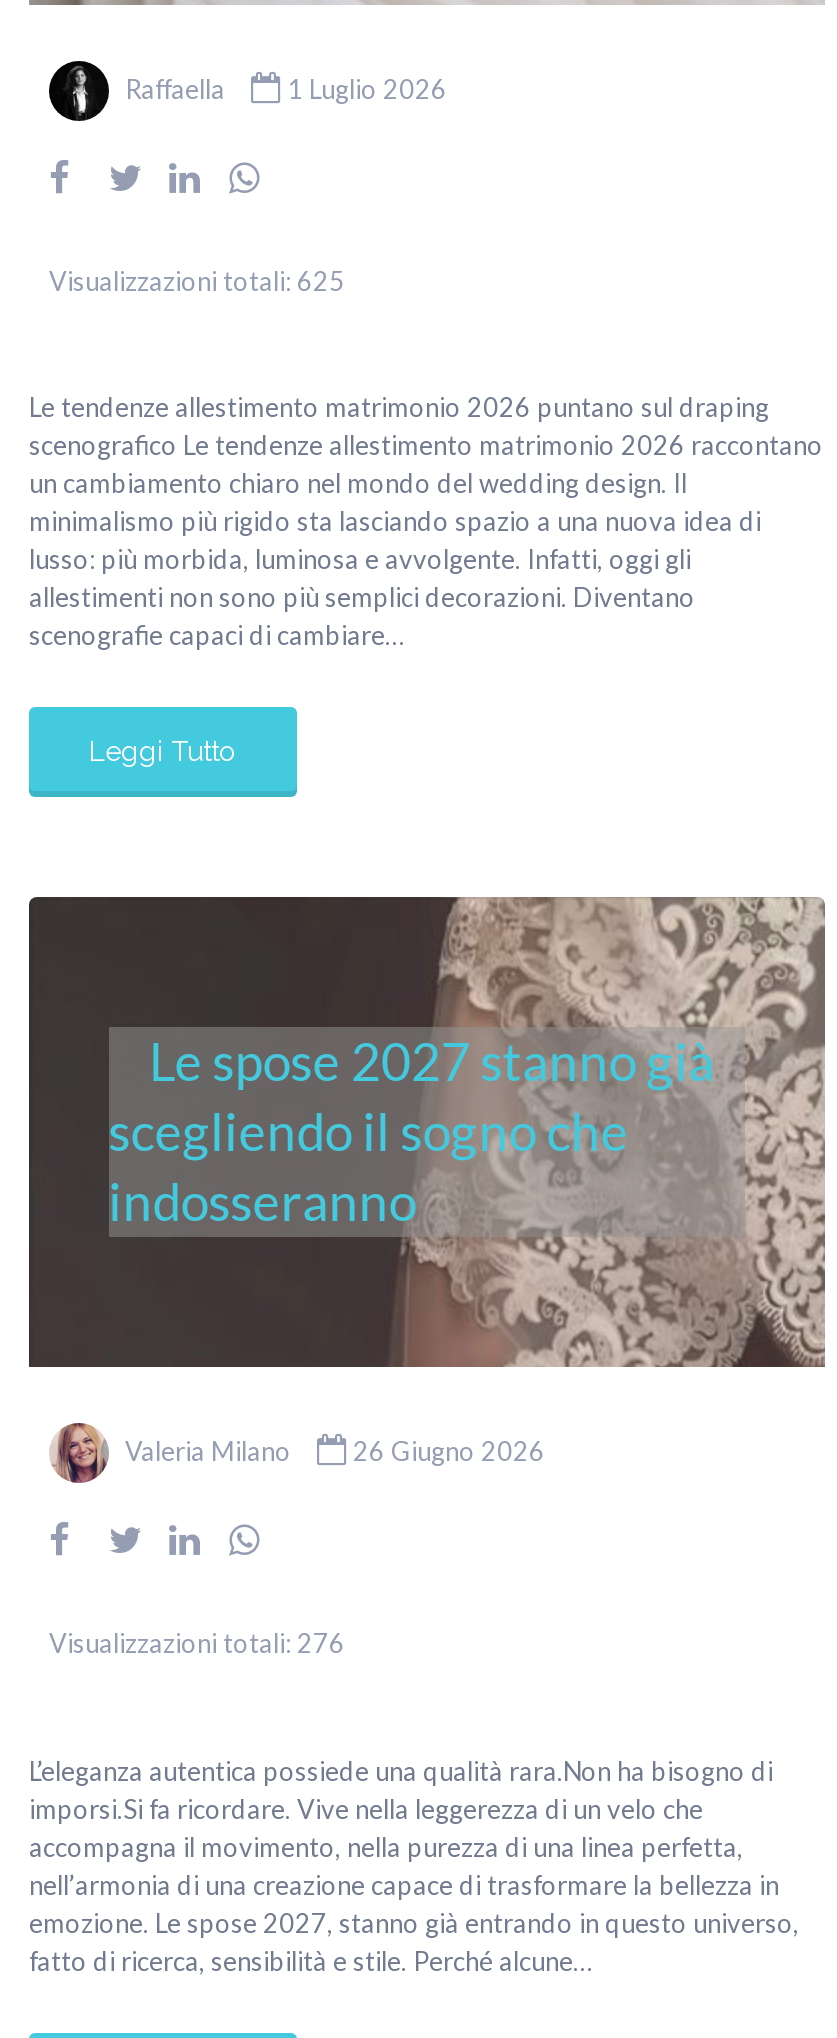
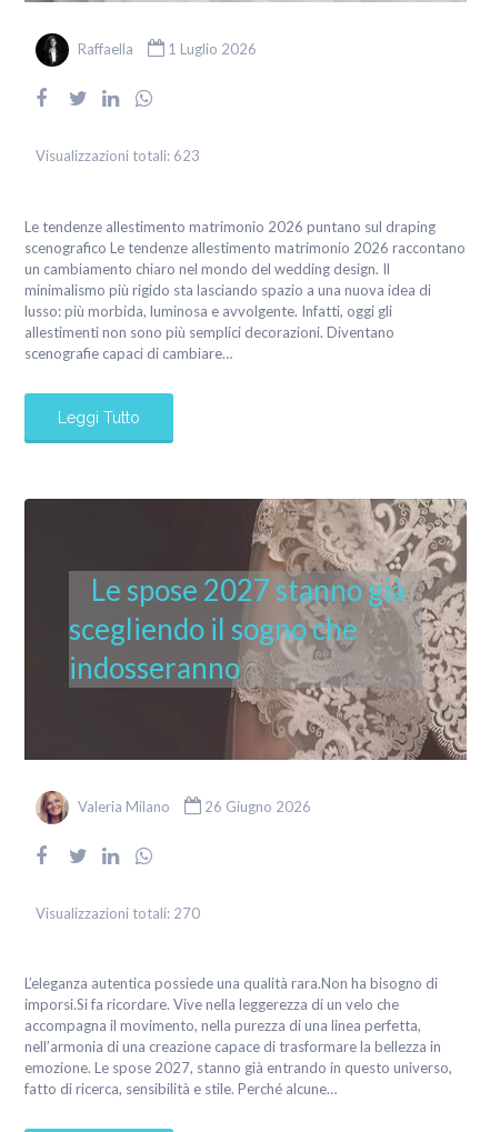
- Visualizzazioni totali: 625
+ Visualizzazioni totali: 623

- Visualizzazioni totali: 276
+ Visualizzazioni totali: 270
